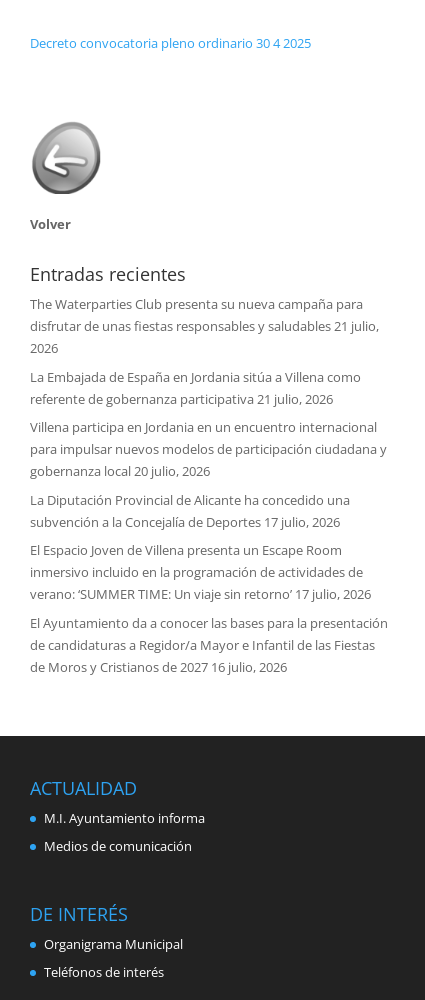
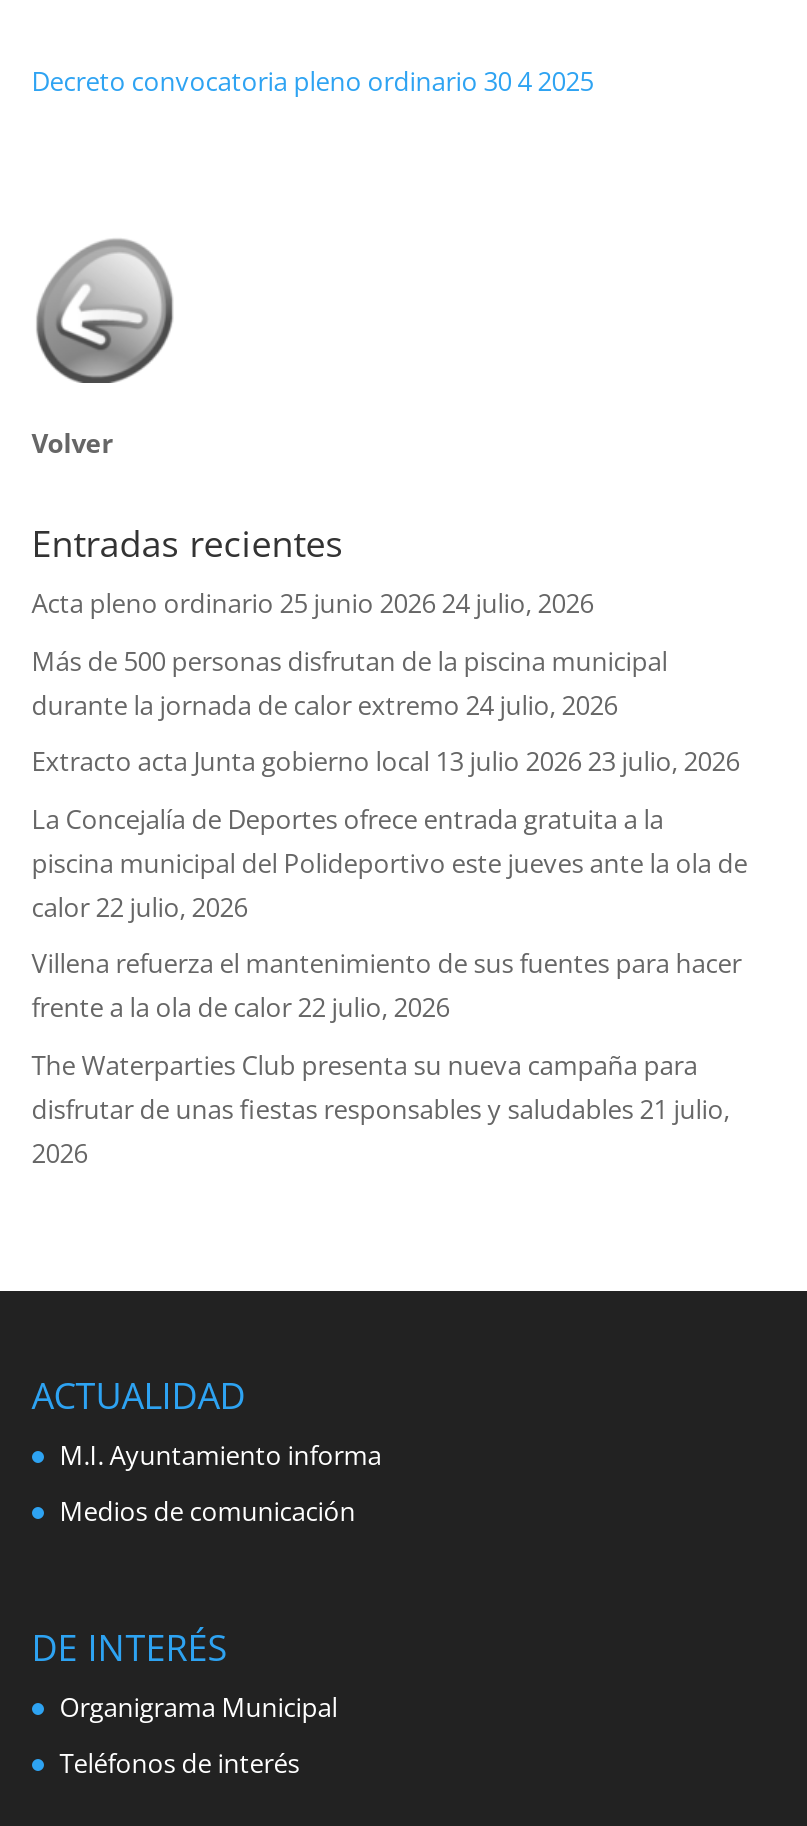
+ Acta pleno ordinario 25 junio 2026 24 julio, 2026
+ Más de 500 personas disfrutan de la piscina municipal
+ durante la jornada de calor extremo 24 julio, 2026
+ Extracto acta Junta gobierno local 13 julio 2026 23 julio, 2026
+ La Concejalía de Deportes ofrece entrada gratuita a la
+ piscina municipal del Polideportivo este jueves ante la ola de
+ calor 22 julio, 2026
+ Villena refuerza el mantenimiento de sus fuentes para hacer
+ frente a la ola de calor 22 julio, 2026

moved down: The Waterparties Club presenta su nueva campaña para | disfrutar de unas fiestas responsables y saludables 21 julio, | 2026

- La Embajada de España en Jordania sitúa a Villena como
- referente de gobernanza participativa 21 julio, 2026
- Villena participa en Jordania en un encuentro internacional
- para impulsar nuevos modelos de participación ciudadana y
- gobernanza local 20 julio, 2026
- La Diputación Provincial de Alicante ha concedido una
- subvención a la Concejalía de Deportes 17 julio, 2026
- El Espacio Joven de Villena presenta un Escape Room
- inmersivo incluido en la programación de actividades de
- verano: ‘SUMMER TIME: Un viaje sin retorno’ 17 julio, 2026
- El Ayuntamiento da a conocer las bases para la presentación
- de candidaturas a Regidor/a Mayor e Infantil de las Fiestas
- de Moros y Cristianos de 2027 16 julio, 2026
